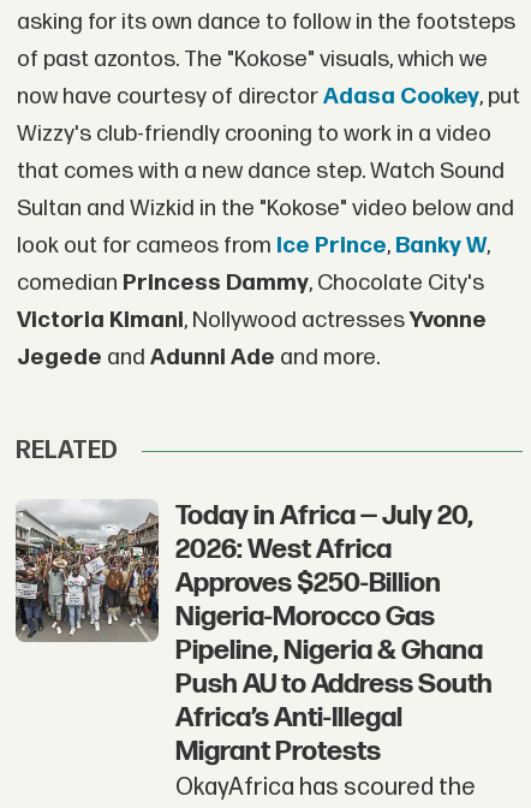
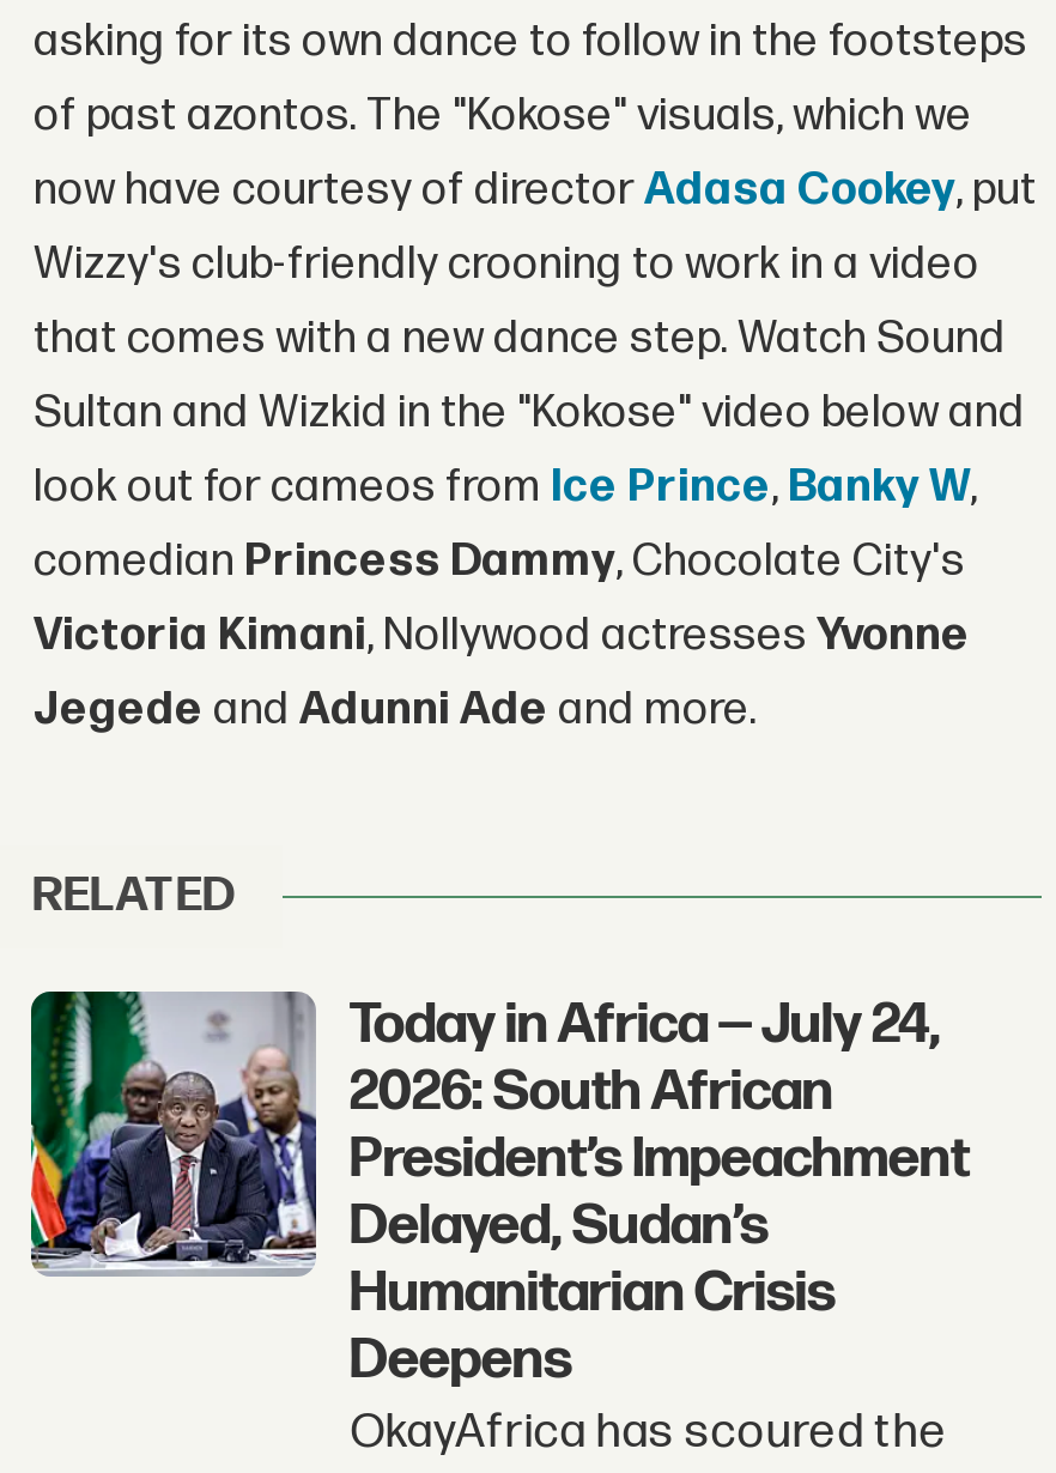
- [image]
- Today in Africa — July 20,
- 2026: West Africa
- Approves $250-Billion
- Nigeria-Morocco Gas
- Pipeline, Nigeria & Ghana
- Push AU to Address South
- Africa’s Anti-Illegal
- Migrant Protests
+ [image]
+ Today in Africa — July 24,
+ 2026: South African
+ President’s Impeachment
+ Delayed, Sudan’s
+ Humanitarian Crisis
+ Deepens
